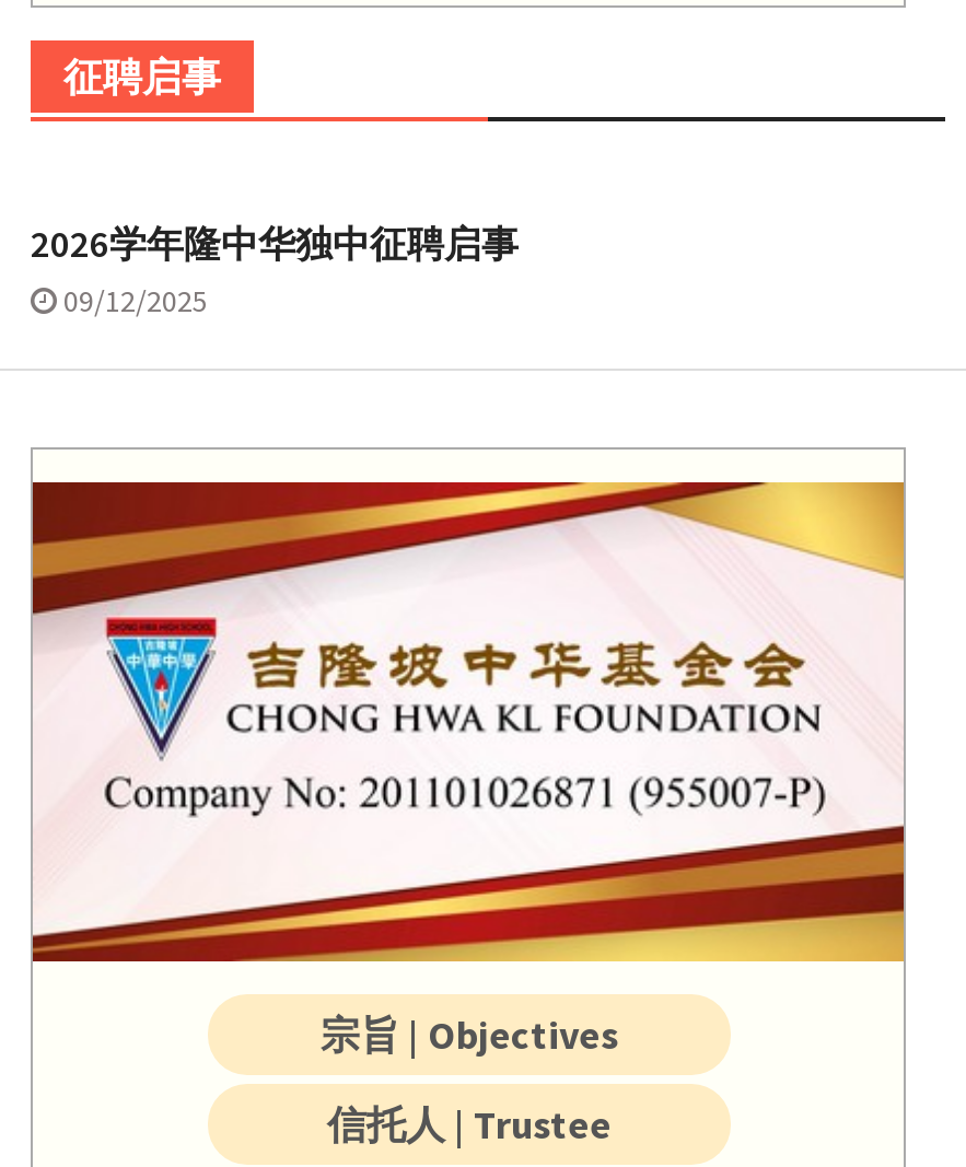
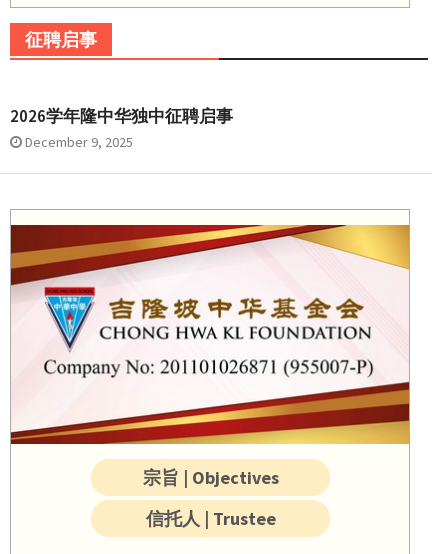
- 09/12/2025
+ December 9, 2025
